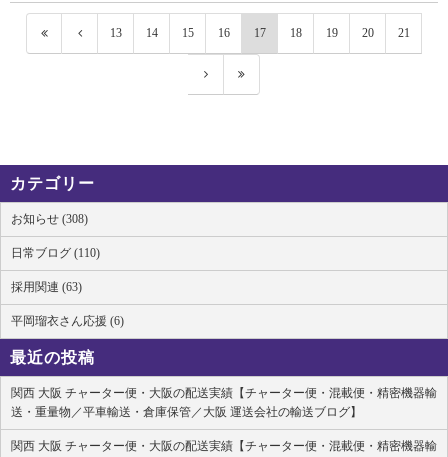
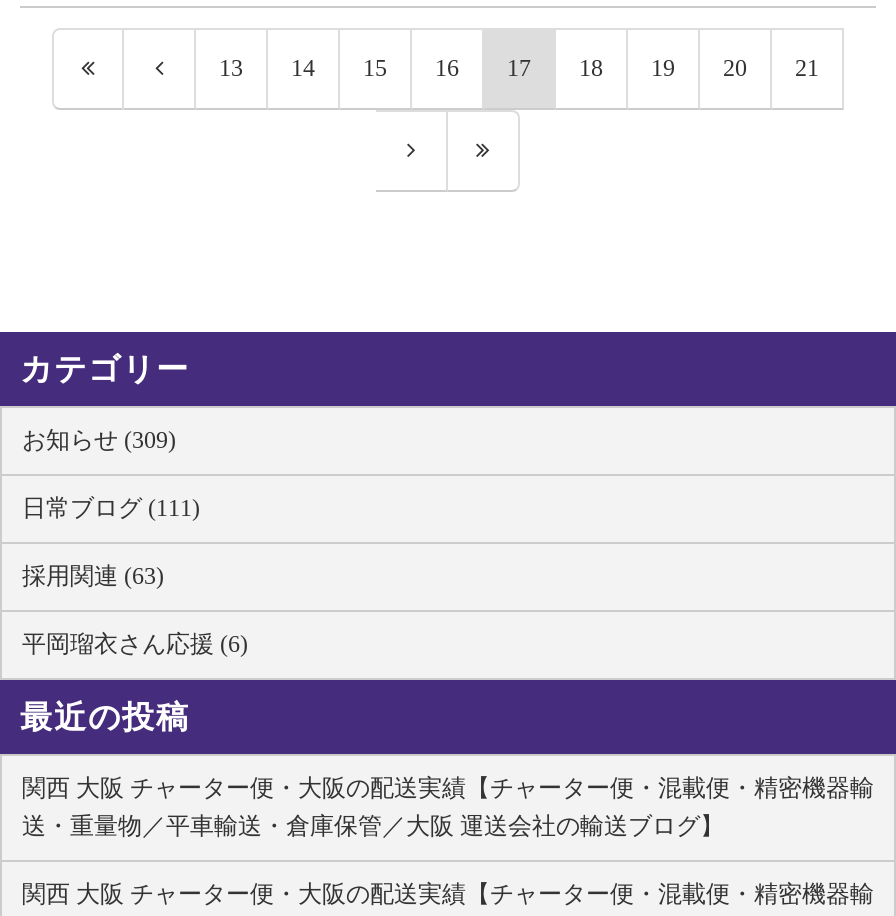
- お知らせ (308)
+ お知らせ (309)

- 日常ブログ (110)
+ 日常ブログ (111)
